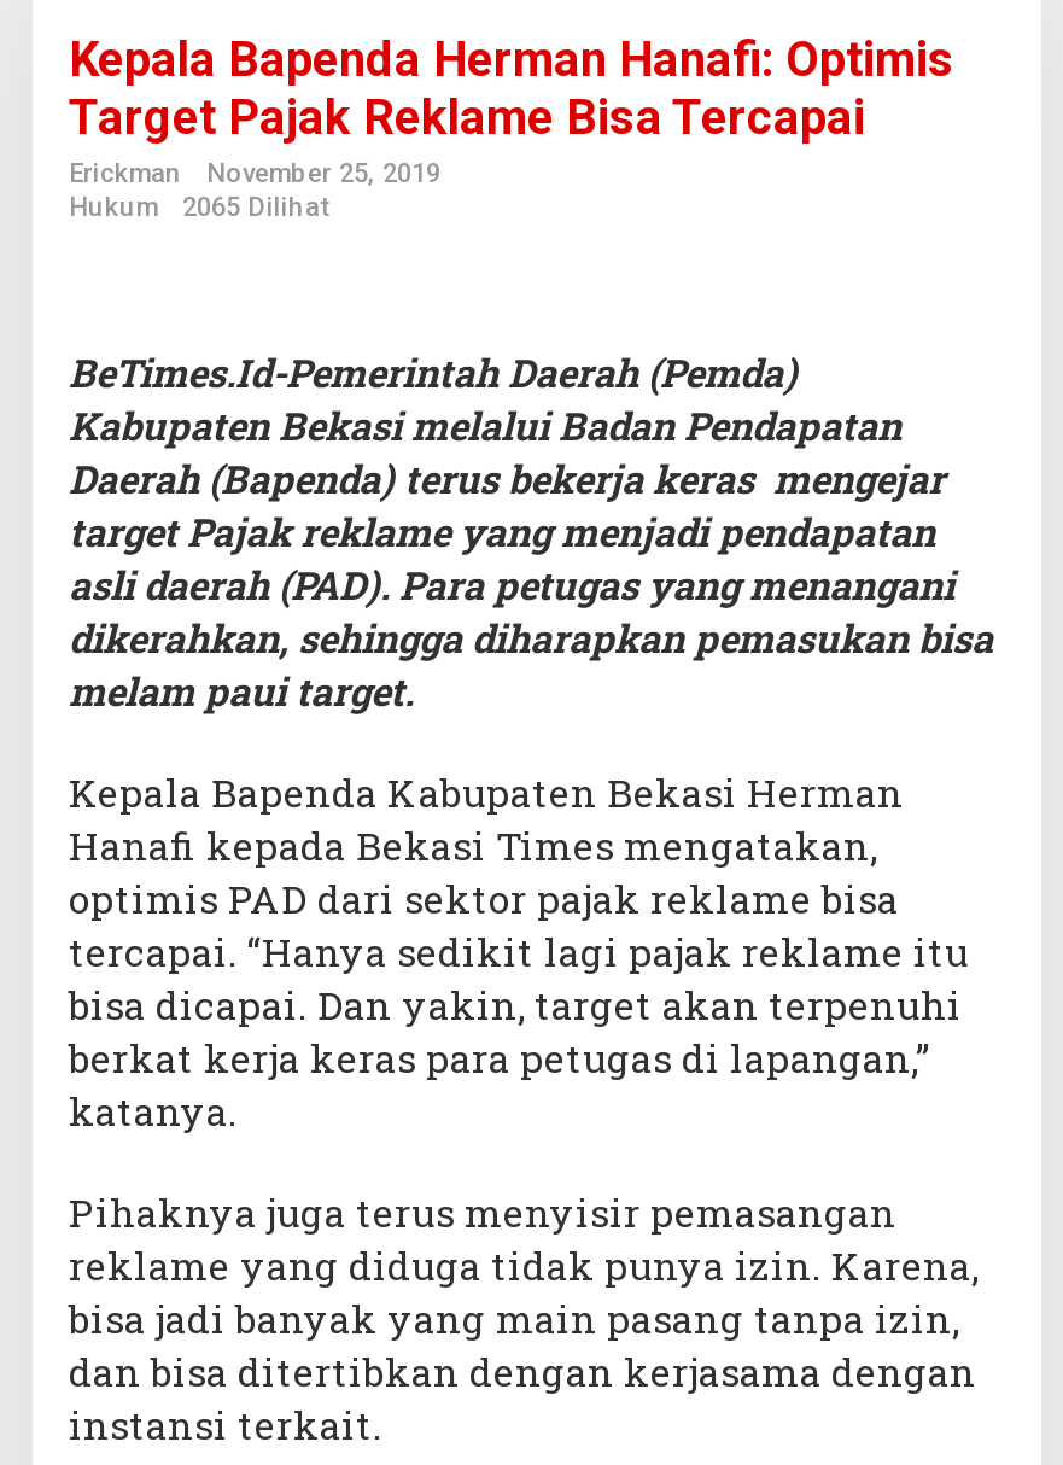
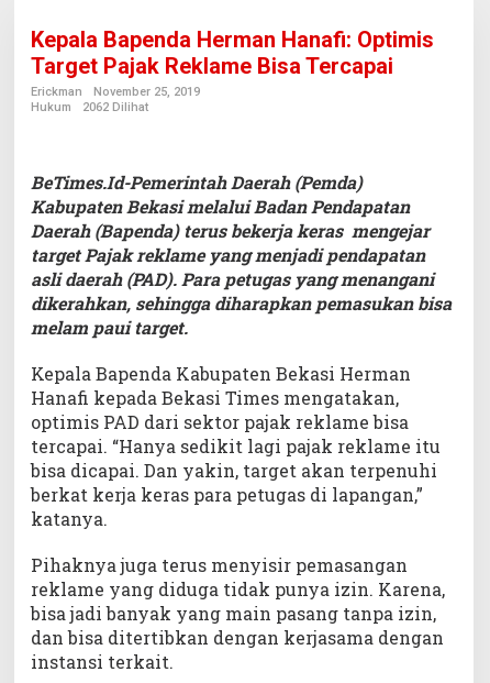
- Hukum 2065 Dilihat
+ Hukum 2062 Dilihat
